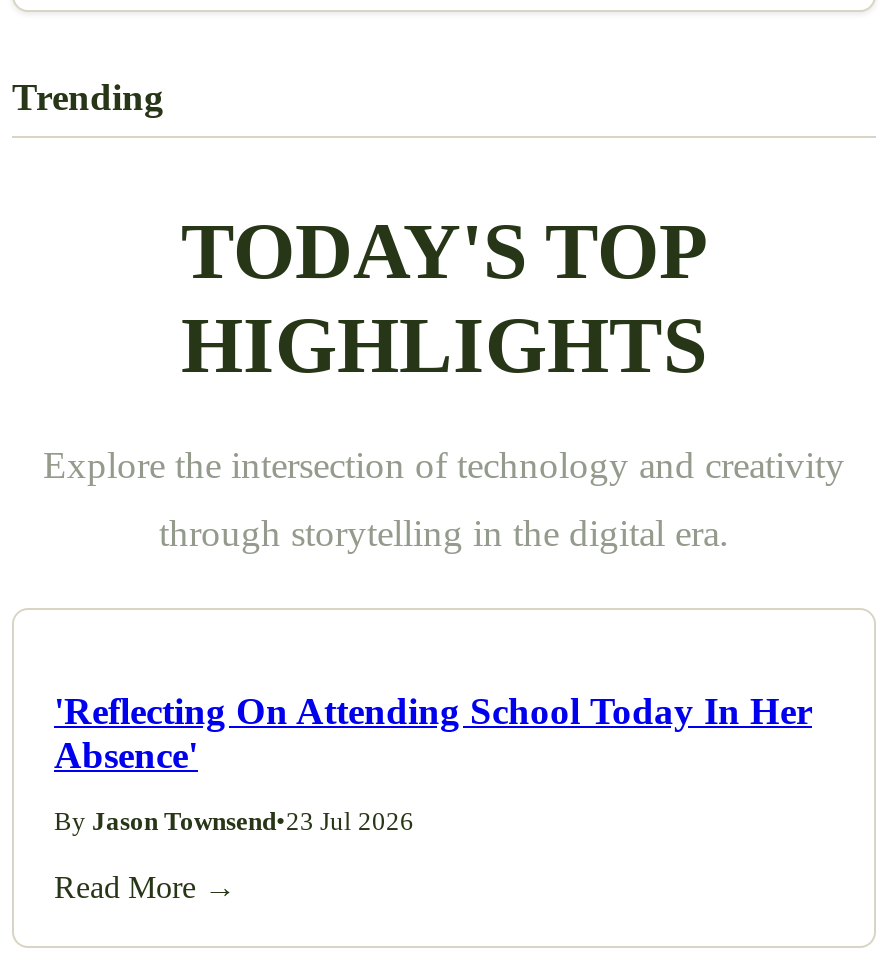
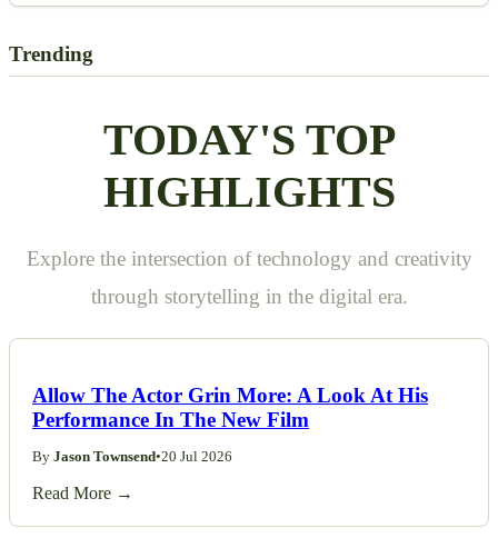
- 'Reflecting On Attending School Today In Her
- Absence'
+ Allow The Actor Grin More: A Look At His
+ Performance In The New Film

- By Jason Townsend•23 Jul 2026
+ By Jason Townsend•20 Jul 2026
